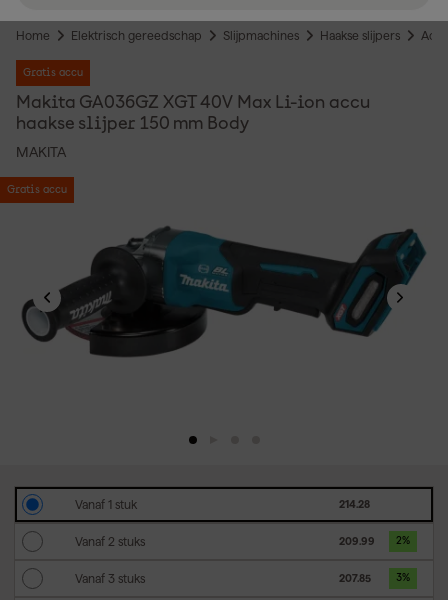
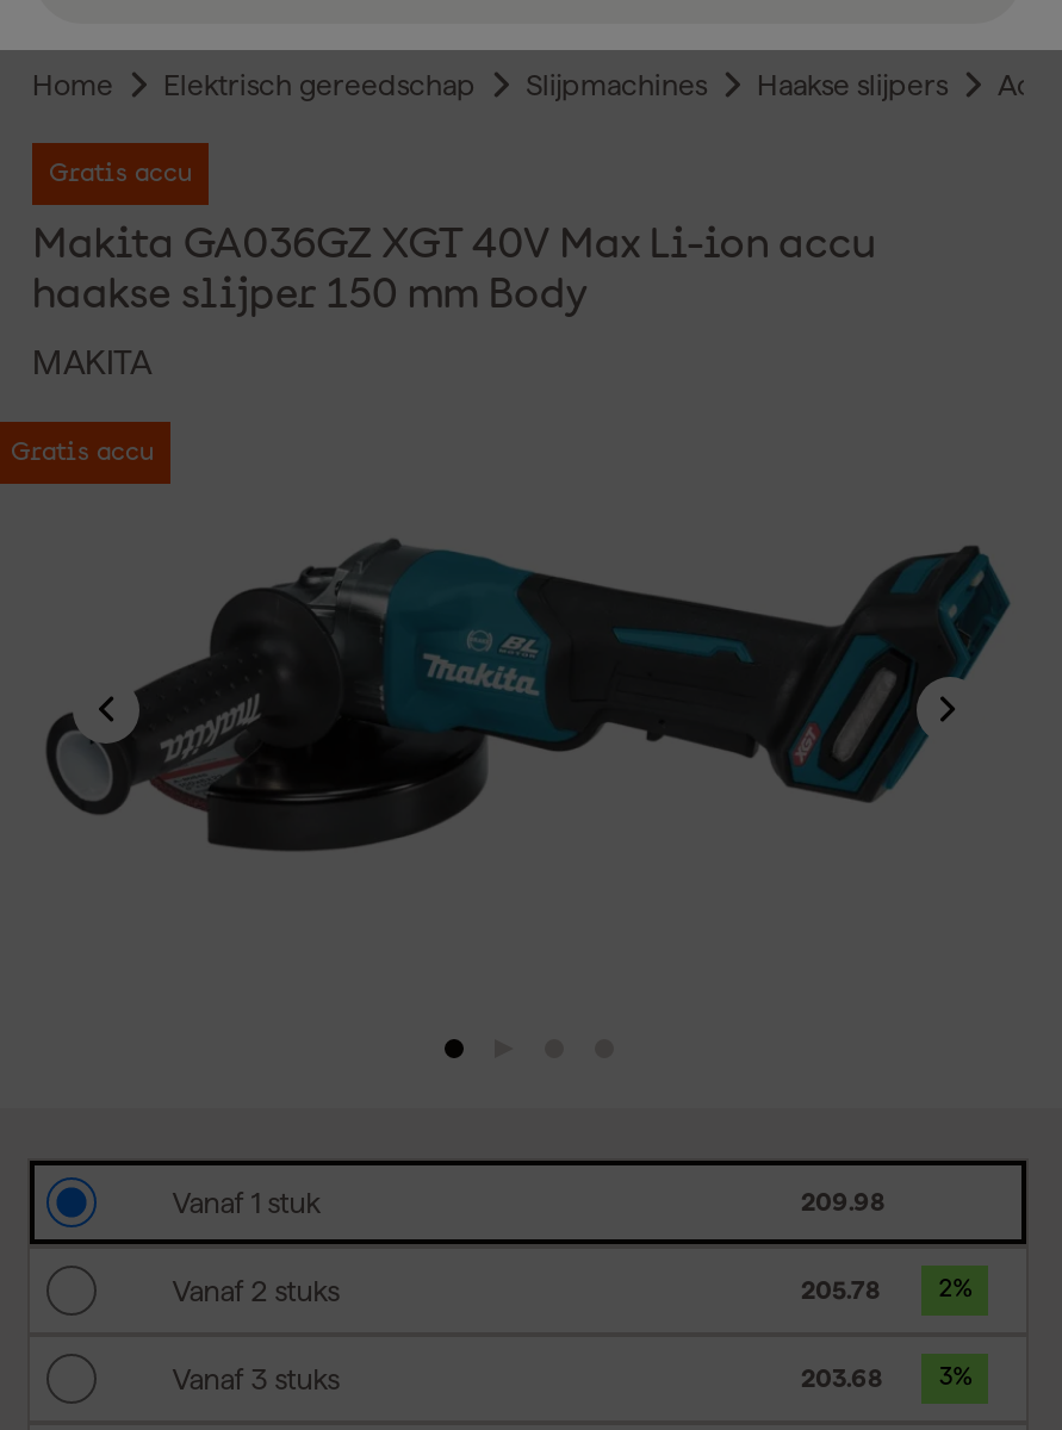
- 214.28
+ 209.98

- 209.99
+ 205.78

- 207.85
+ 203.68
